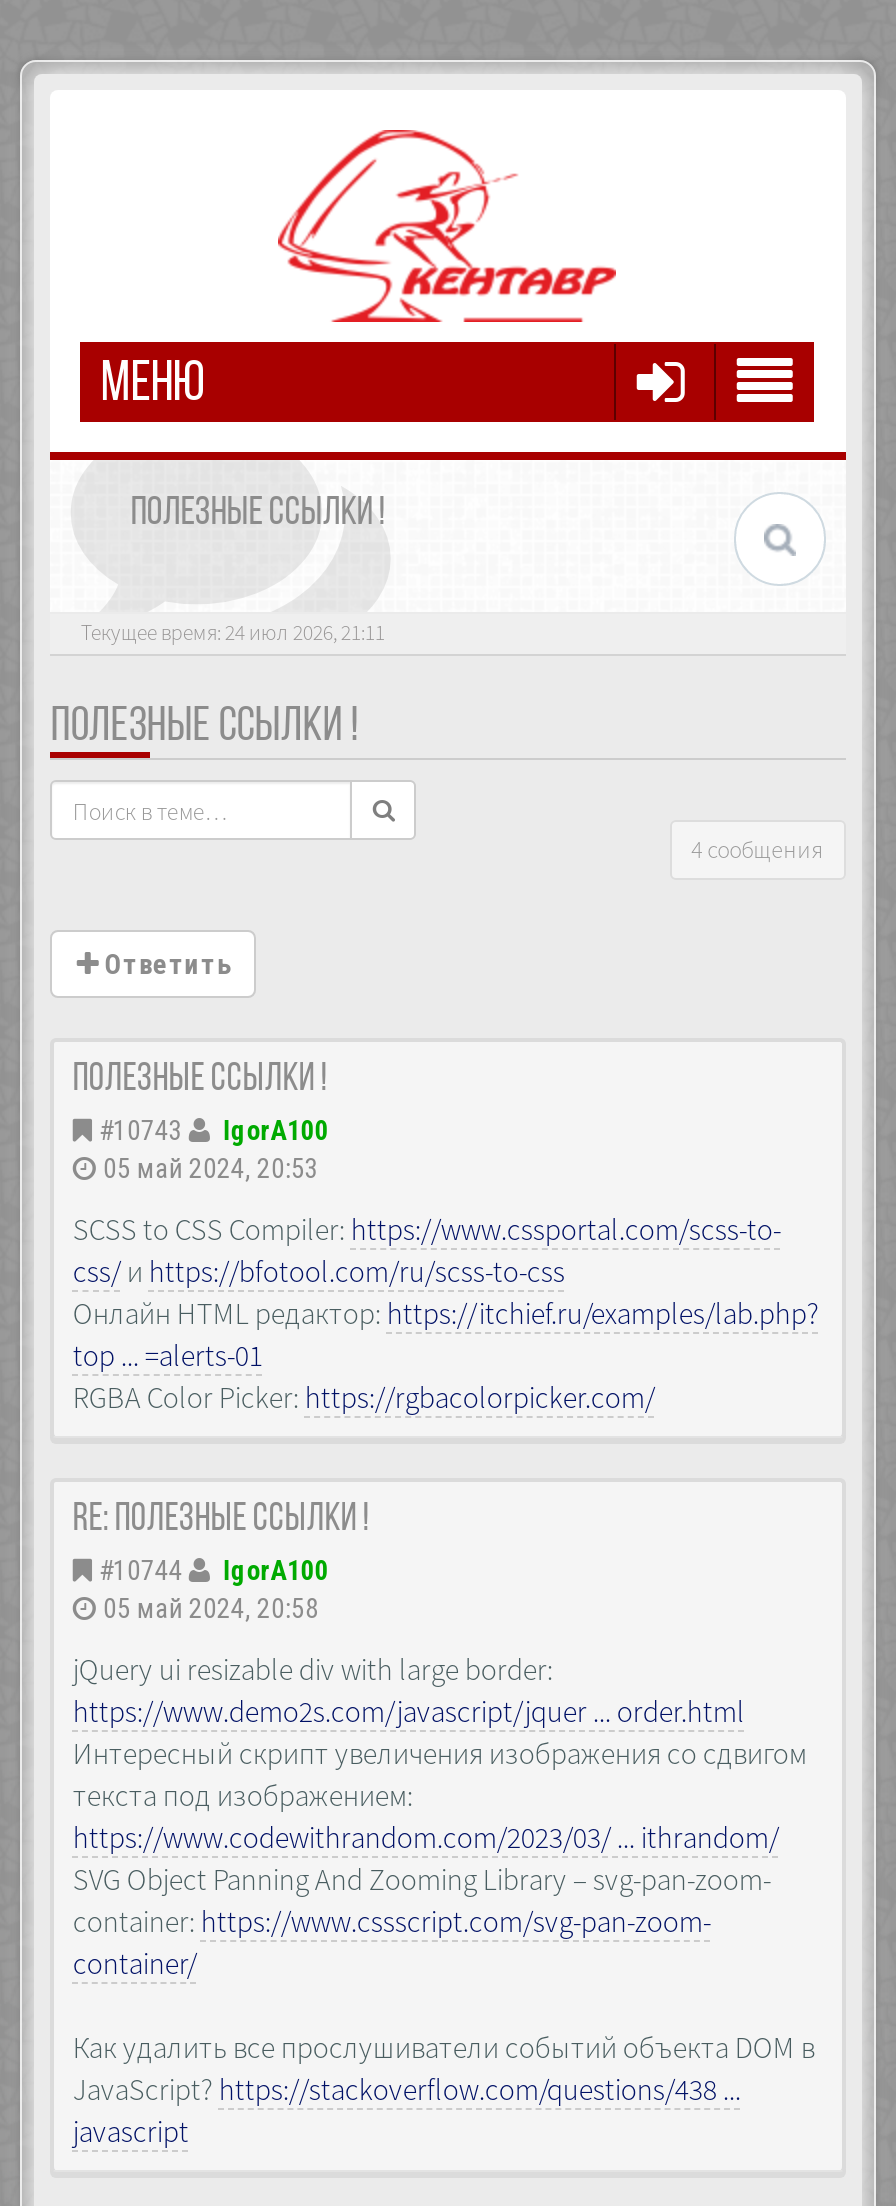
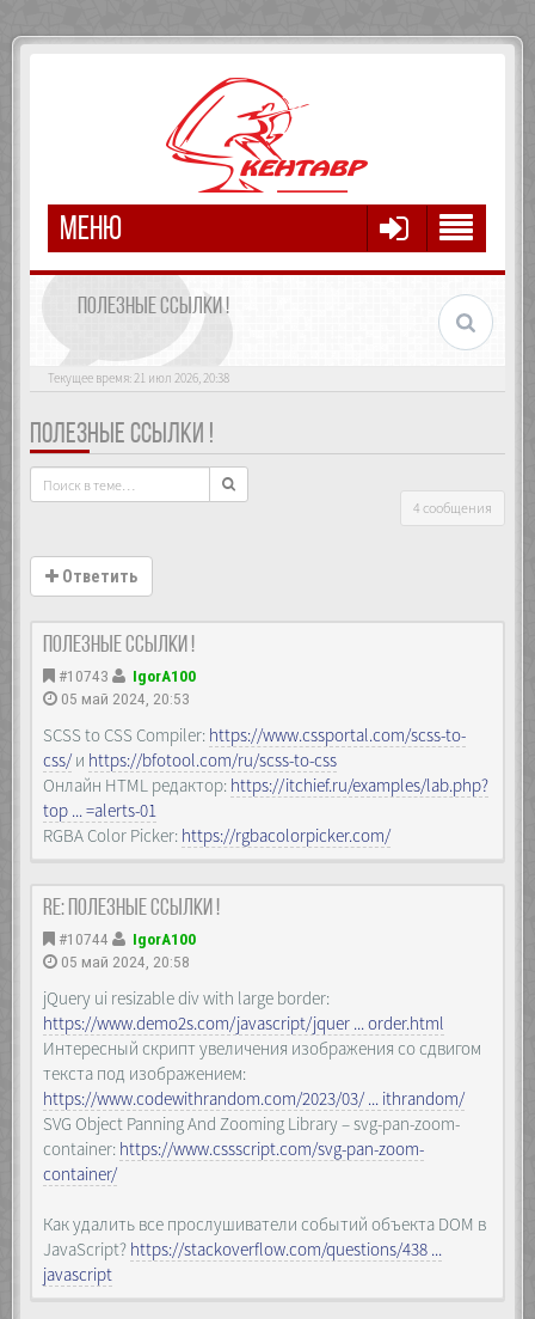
- Текущее время: 24 июл 2026, 21:11
+ Текущее время: 21 июл 2026, 20:38
